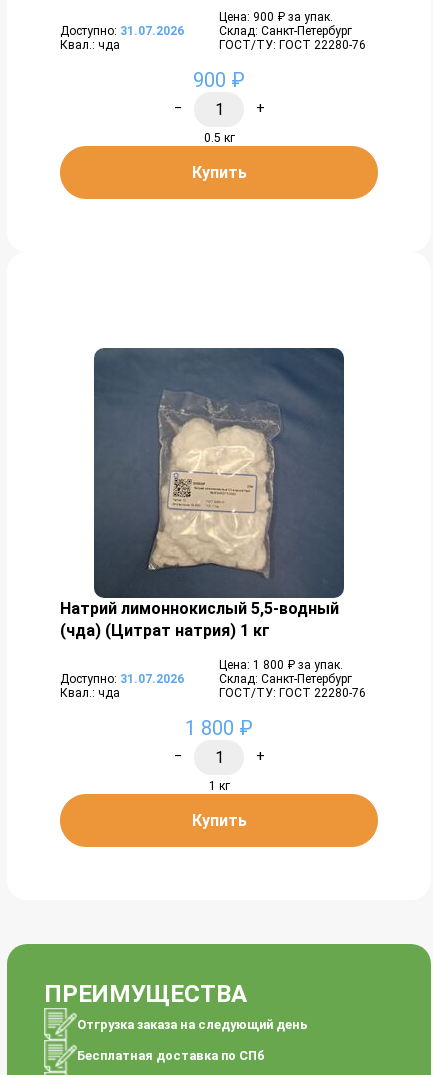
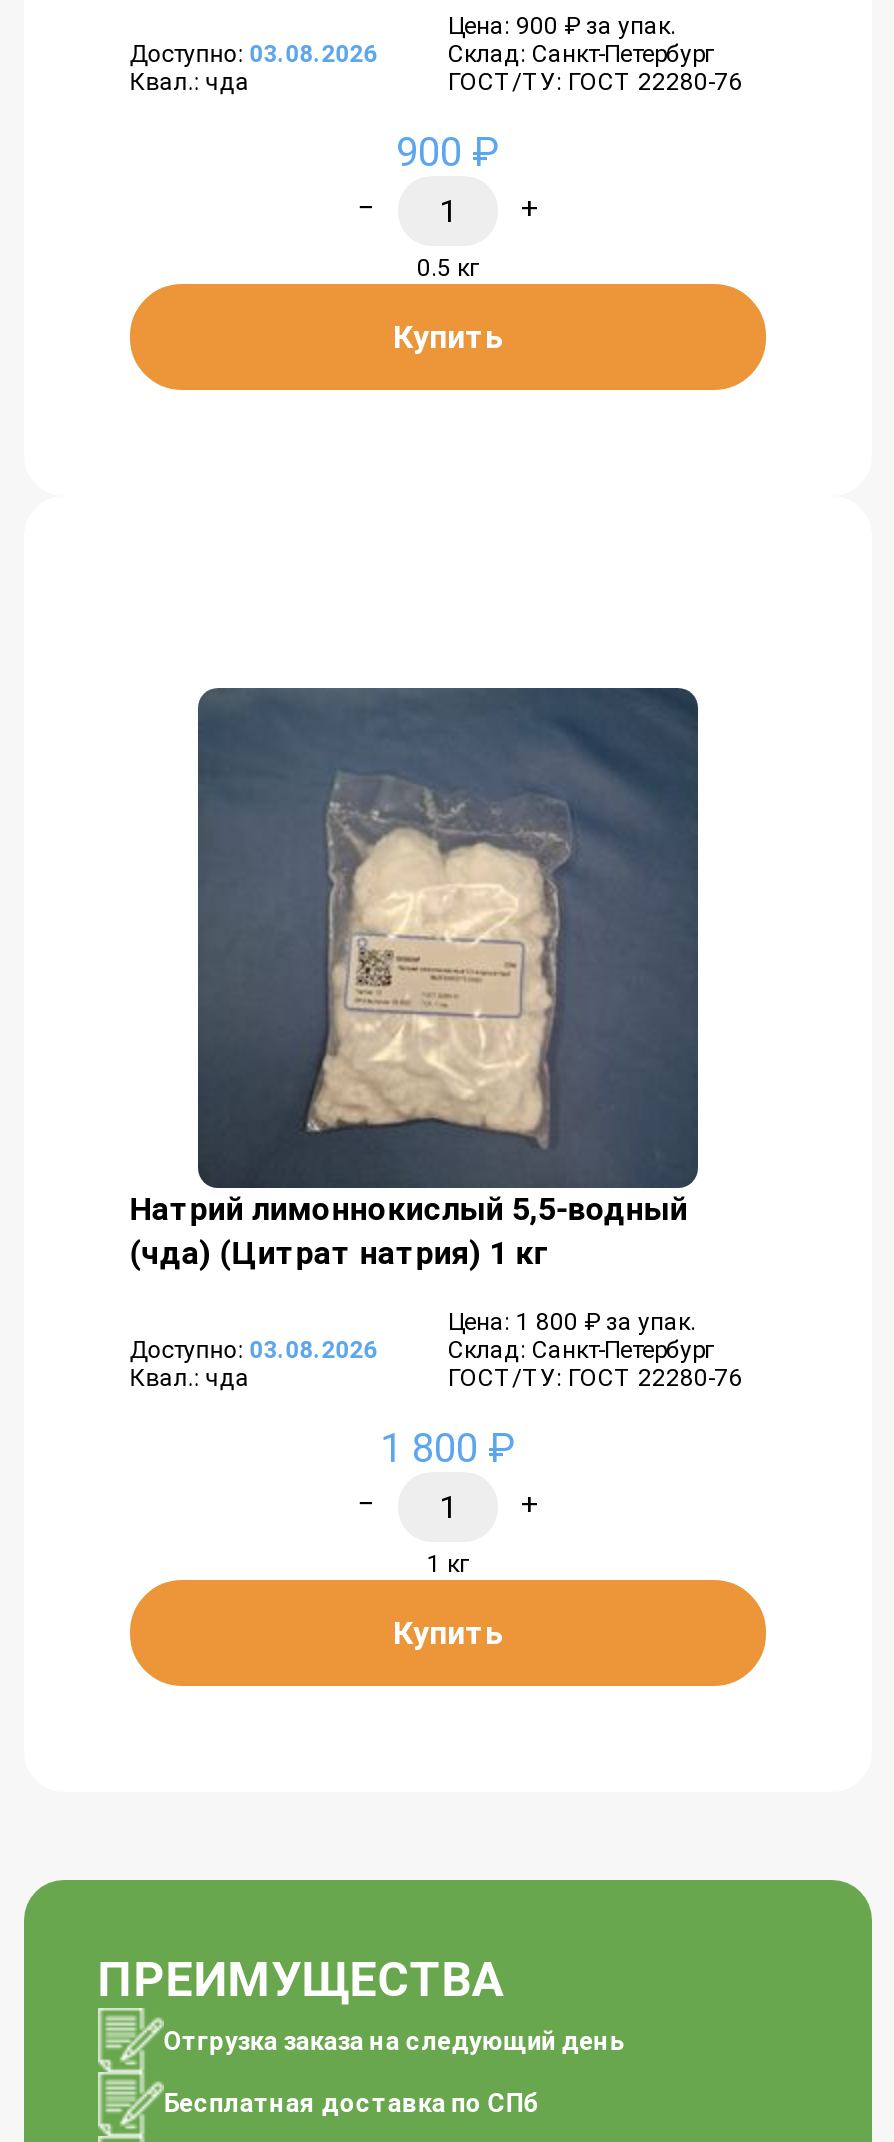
- Доступно: 31.07.2026
+ Доступно: 03.08.2026

- Доступно: 31.07.2026
+ Доступно: 03.08.2026
